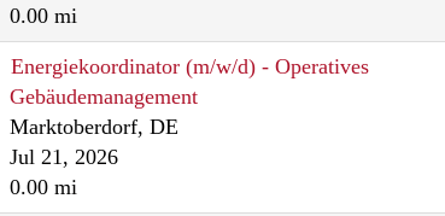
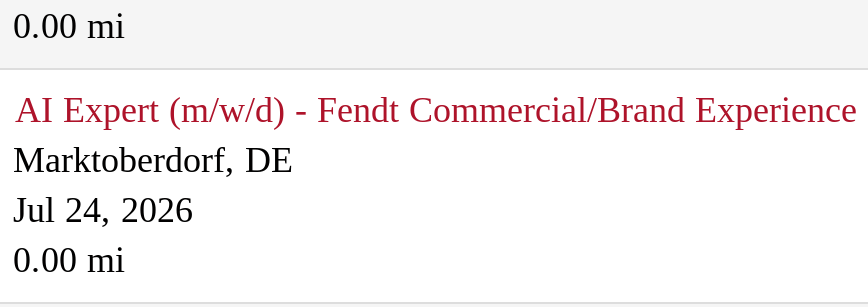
- Energiekoordinator (m/w/d) - Operatives
- Gebäudemanagement
+ AI Expert (m/w/d) - Fendt Commercial/Brand Experience

- Jul 21, 2026
+ Jul 24, 2026
